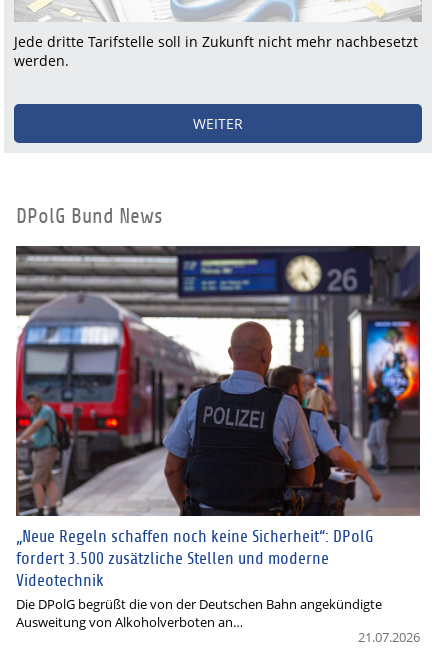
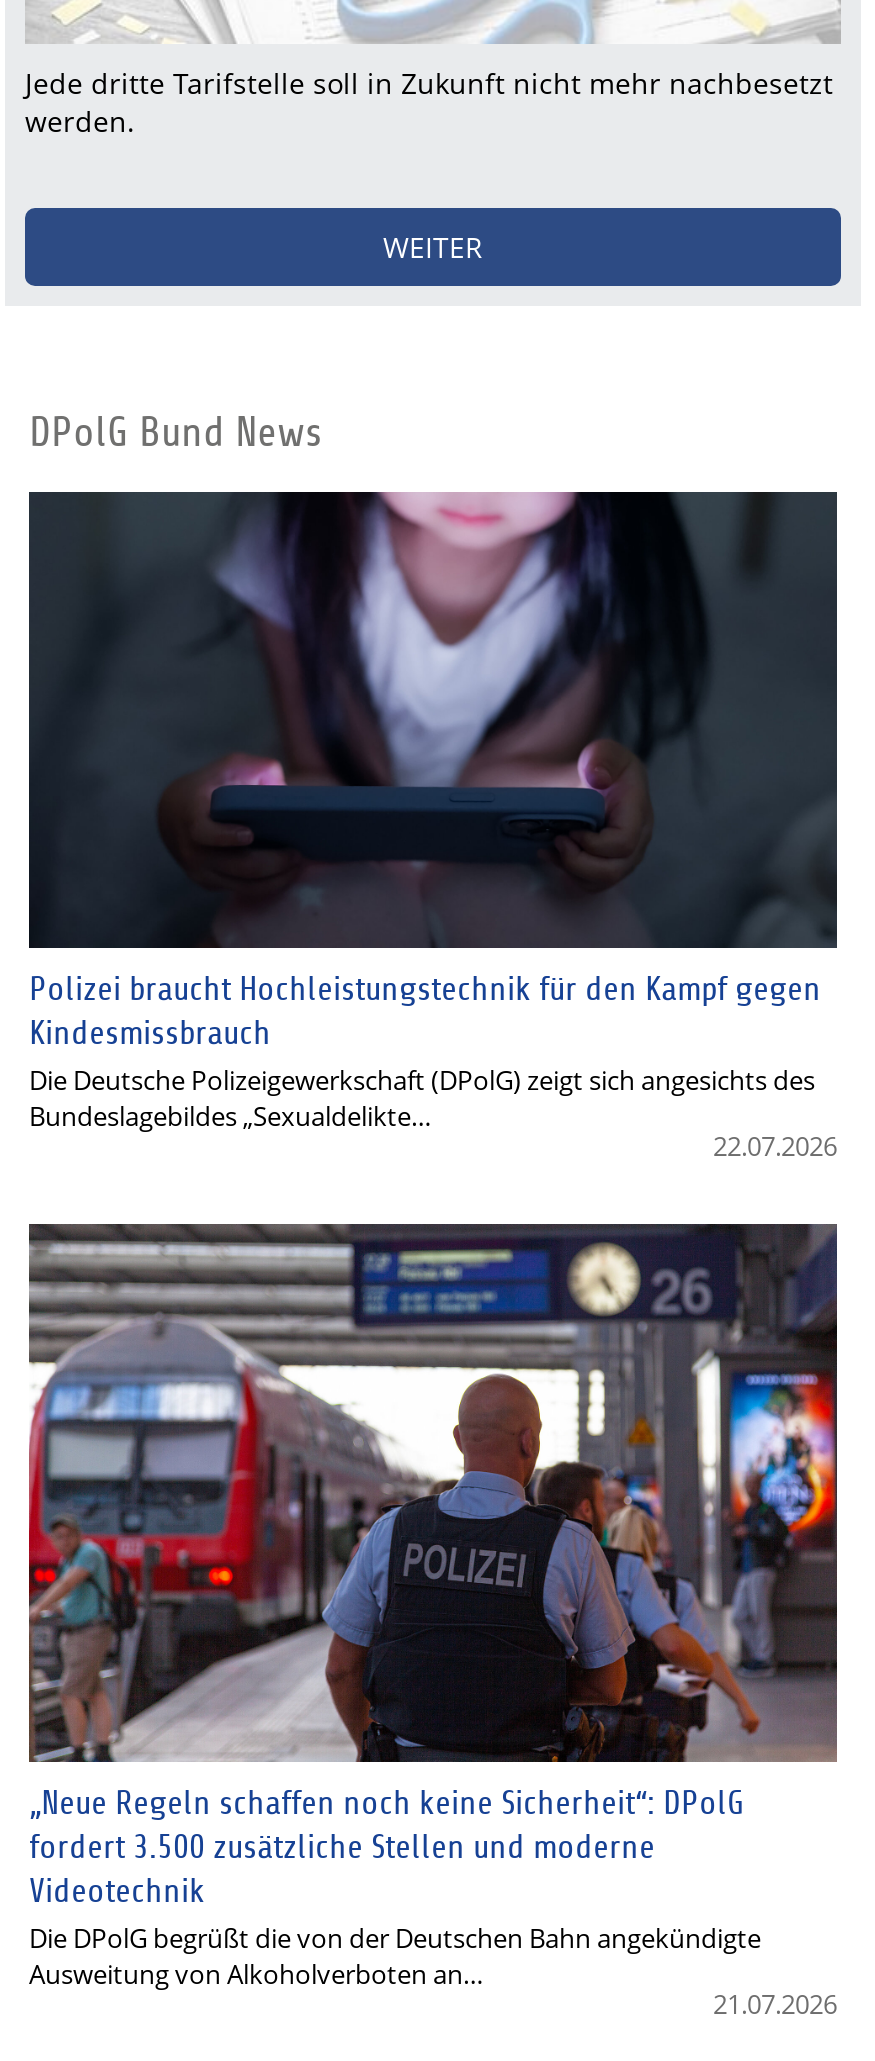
+ [image]
+ Polizei braucht Hochleistungstechnik für den Kampf gegen
+ Kindesmissbrauch
+ Die Deutsche Polizeigewerkschaft (DPolG) zeigt sich angesichts des
+ Bundeslagebildes „Sexualdelikte…
+ 22.07.2026
